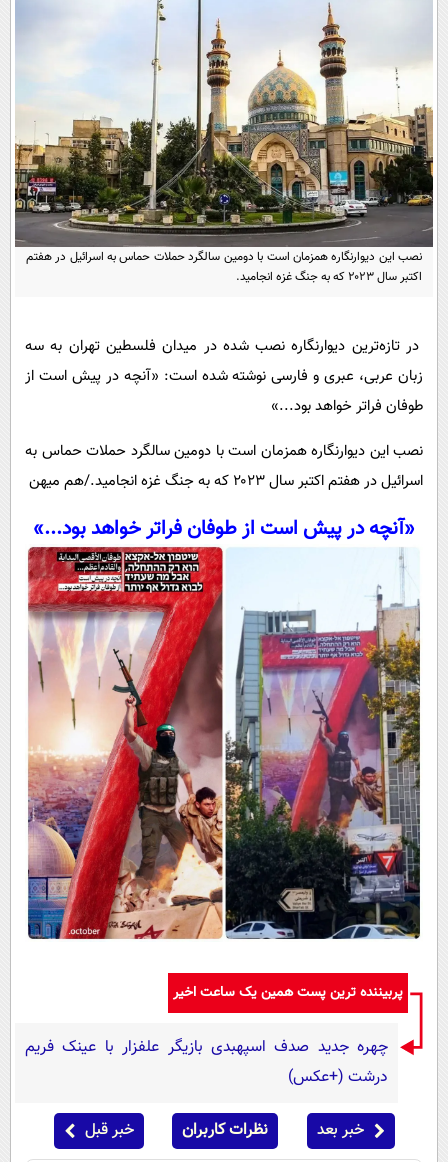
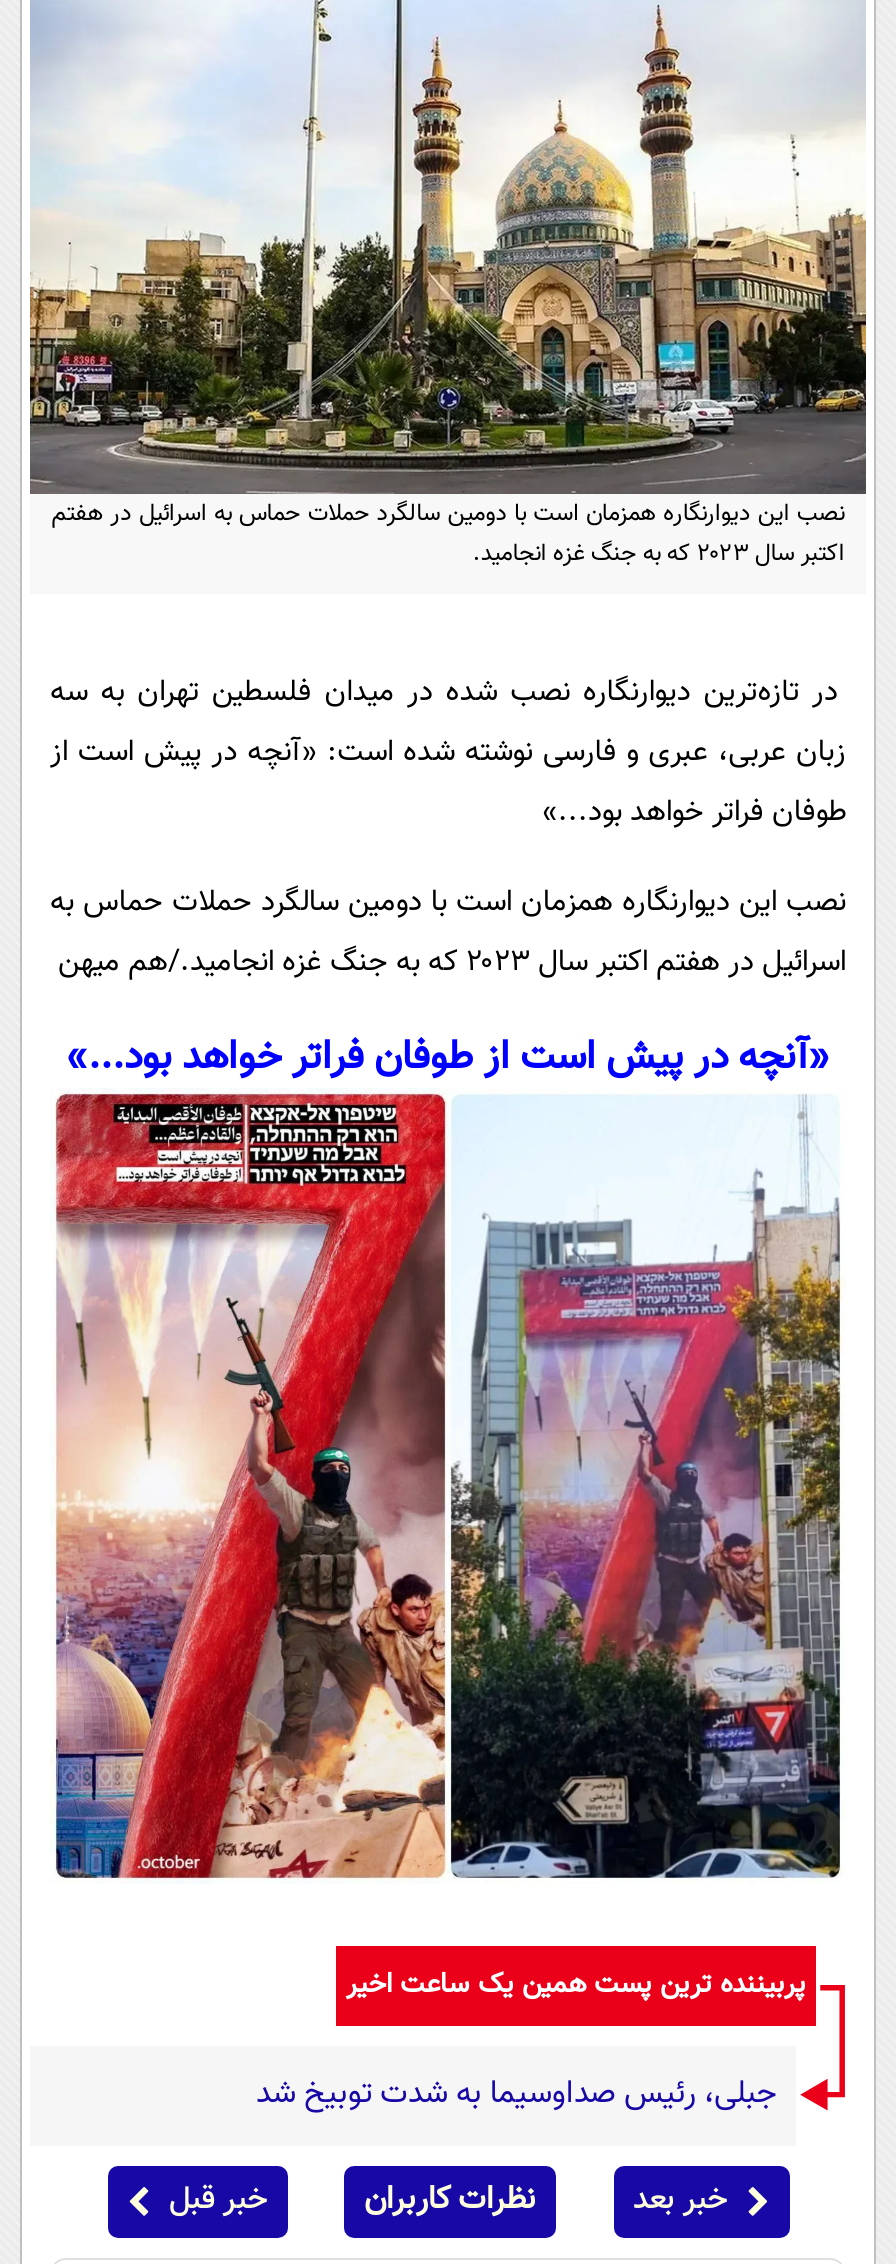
- چهره جدید صدف اسپهبدی بازیگر علفزار با عینک فریم
- درشت (+عکس)
+ جبلی، رئیس صداوسیما به شدت توبیخ شد
